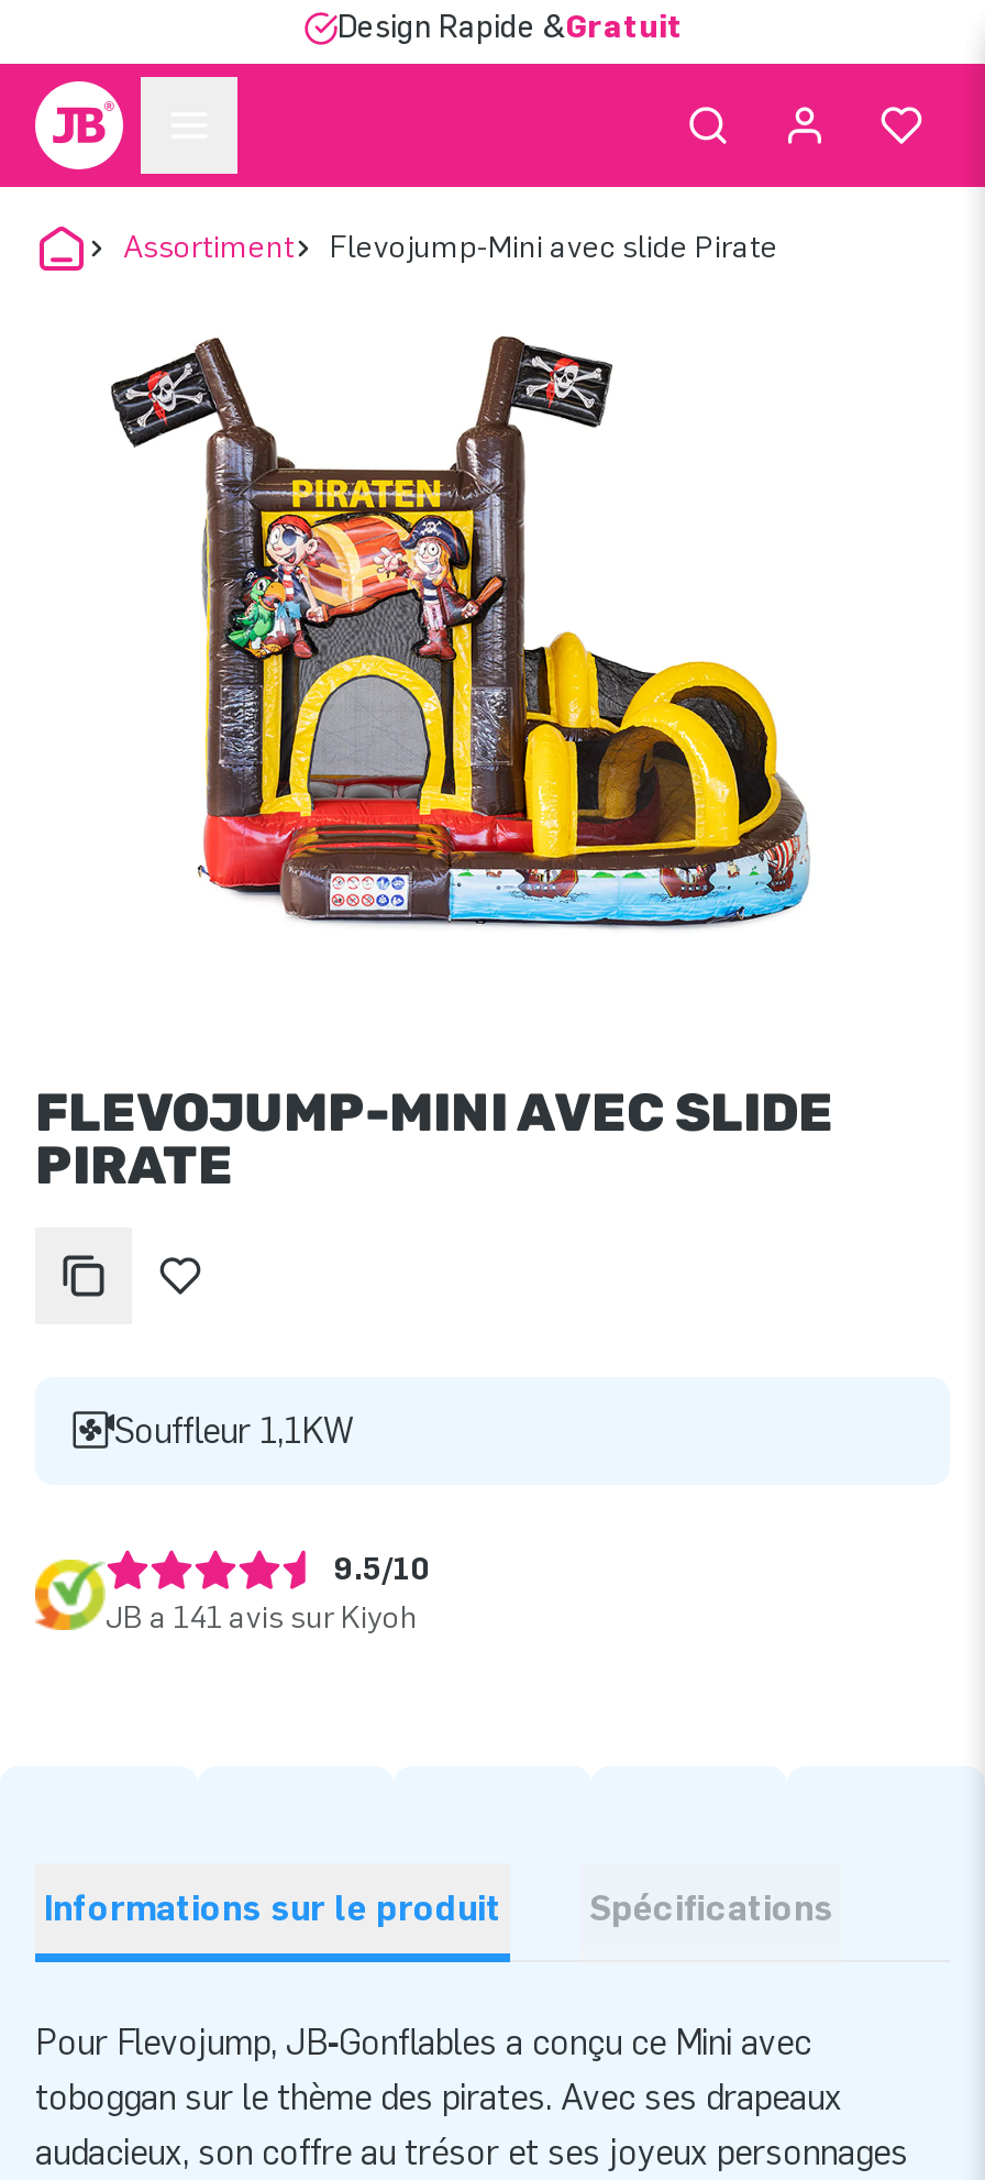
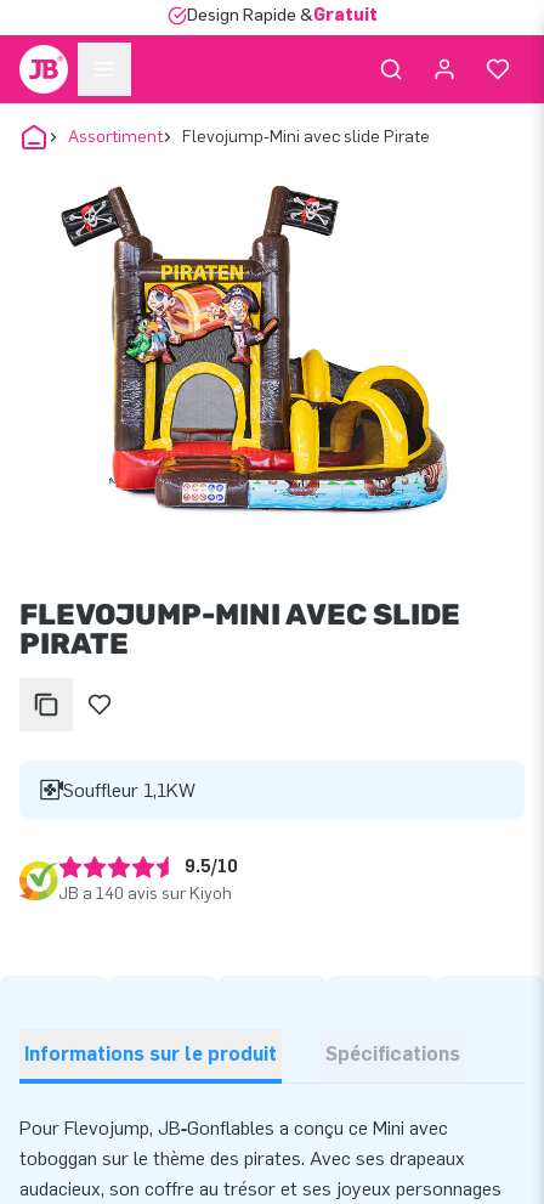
- JB a 141 avis sur Kiyoh
+ JB a 140 avis sur Kiyoh
